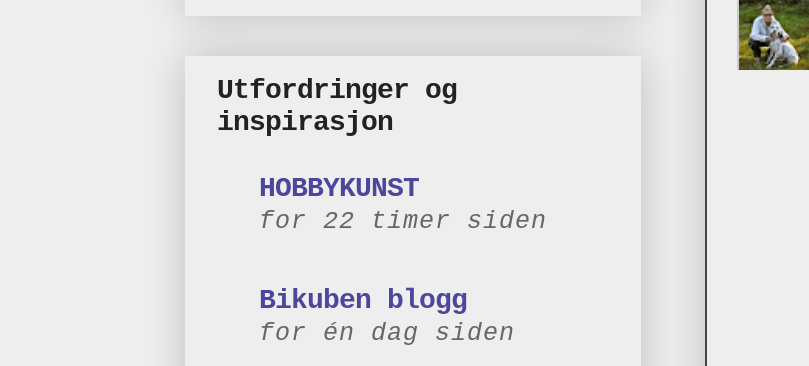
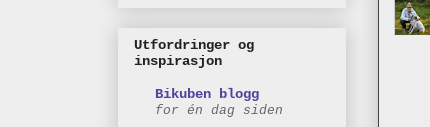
- HOBBYKUNST
- for 22 timer siden
